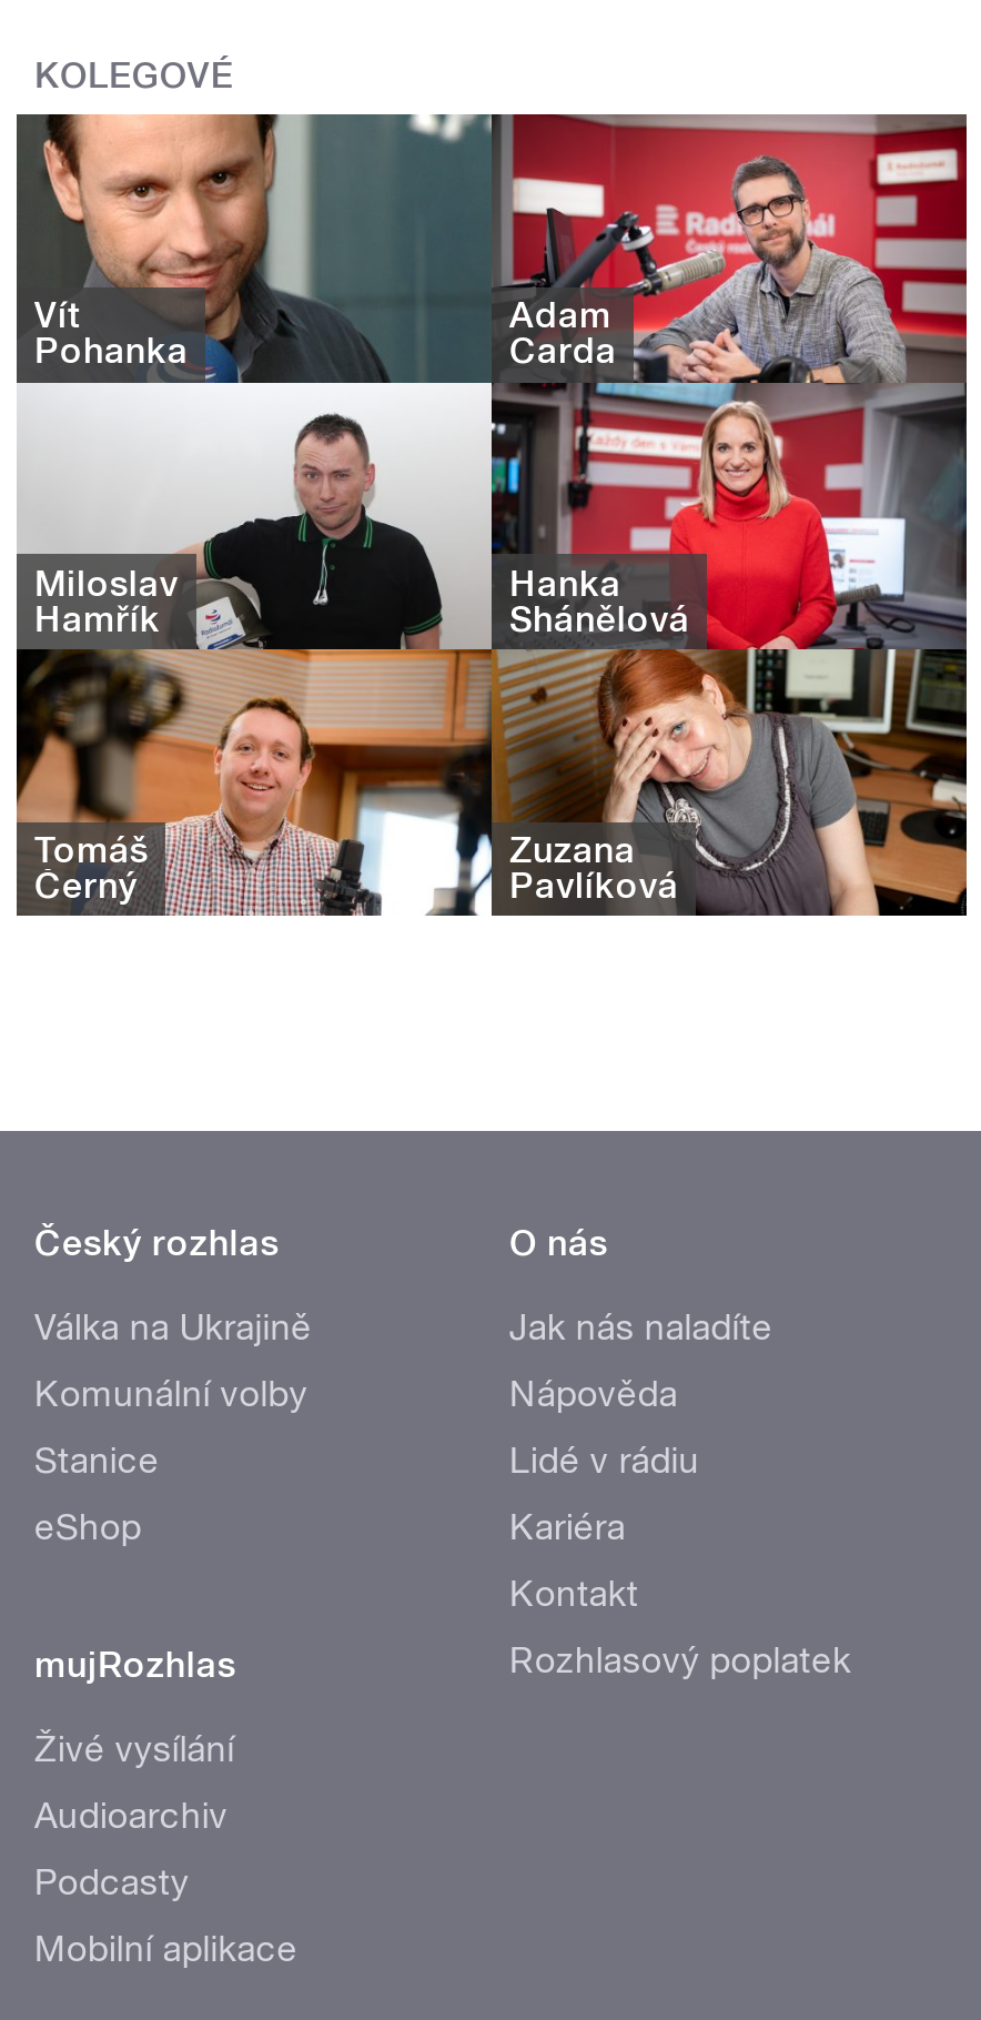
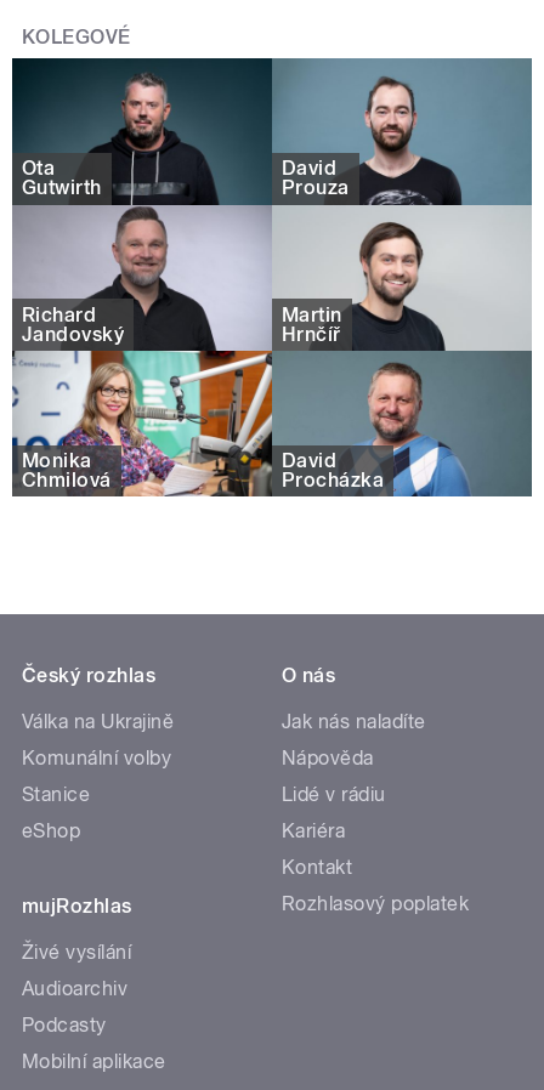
- [image]
- Vít
- Pohanka
+ [image]
+ Ota
+ Gutwirth

- Adam
- Carda
+ David
+ Prouza

- Miloslav
- Hamřík
+ Richard
+ Jandovský

- Hanka
- Shánělová
+ Martin
+ Hrnčíř

- Tomáš
- Černý
+ Monika
+ Chmilová

- Zuzana
- Pavlíková
+ David
+ Procházka
